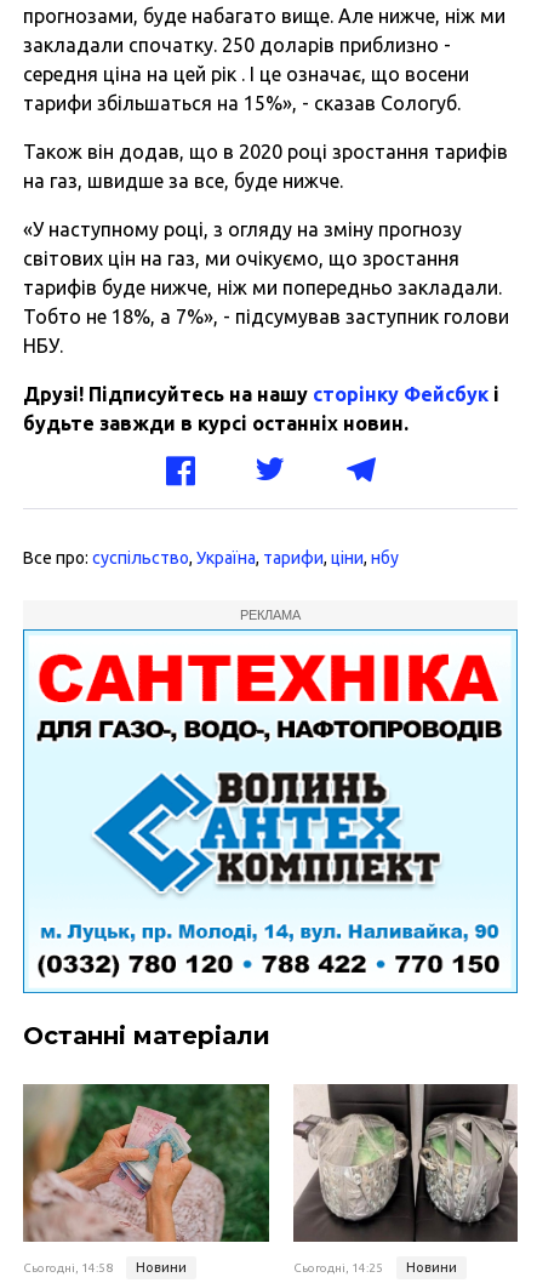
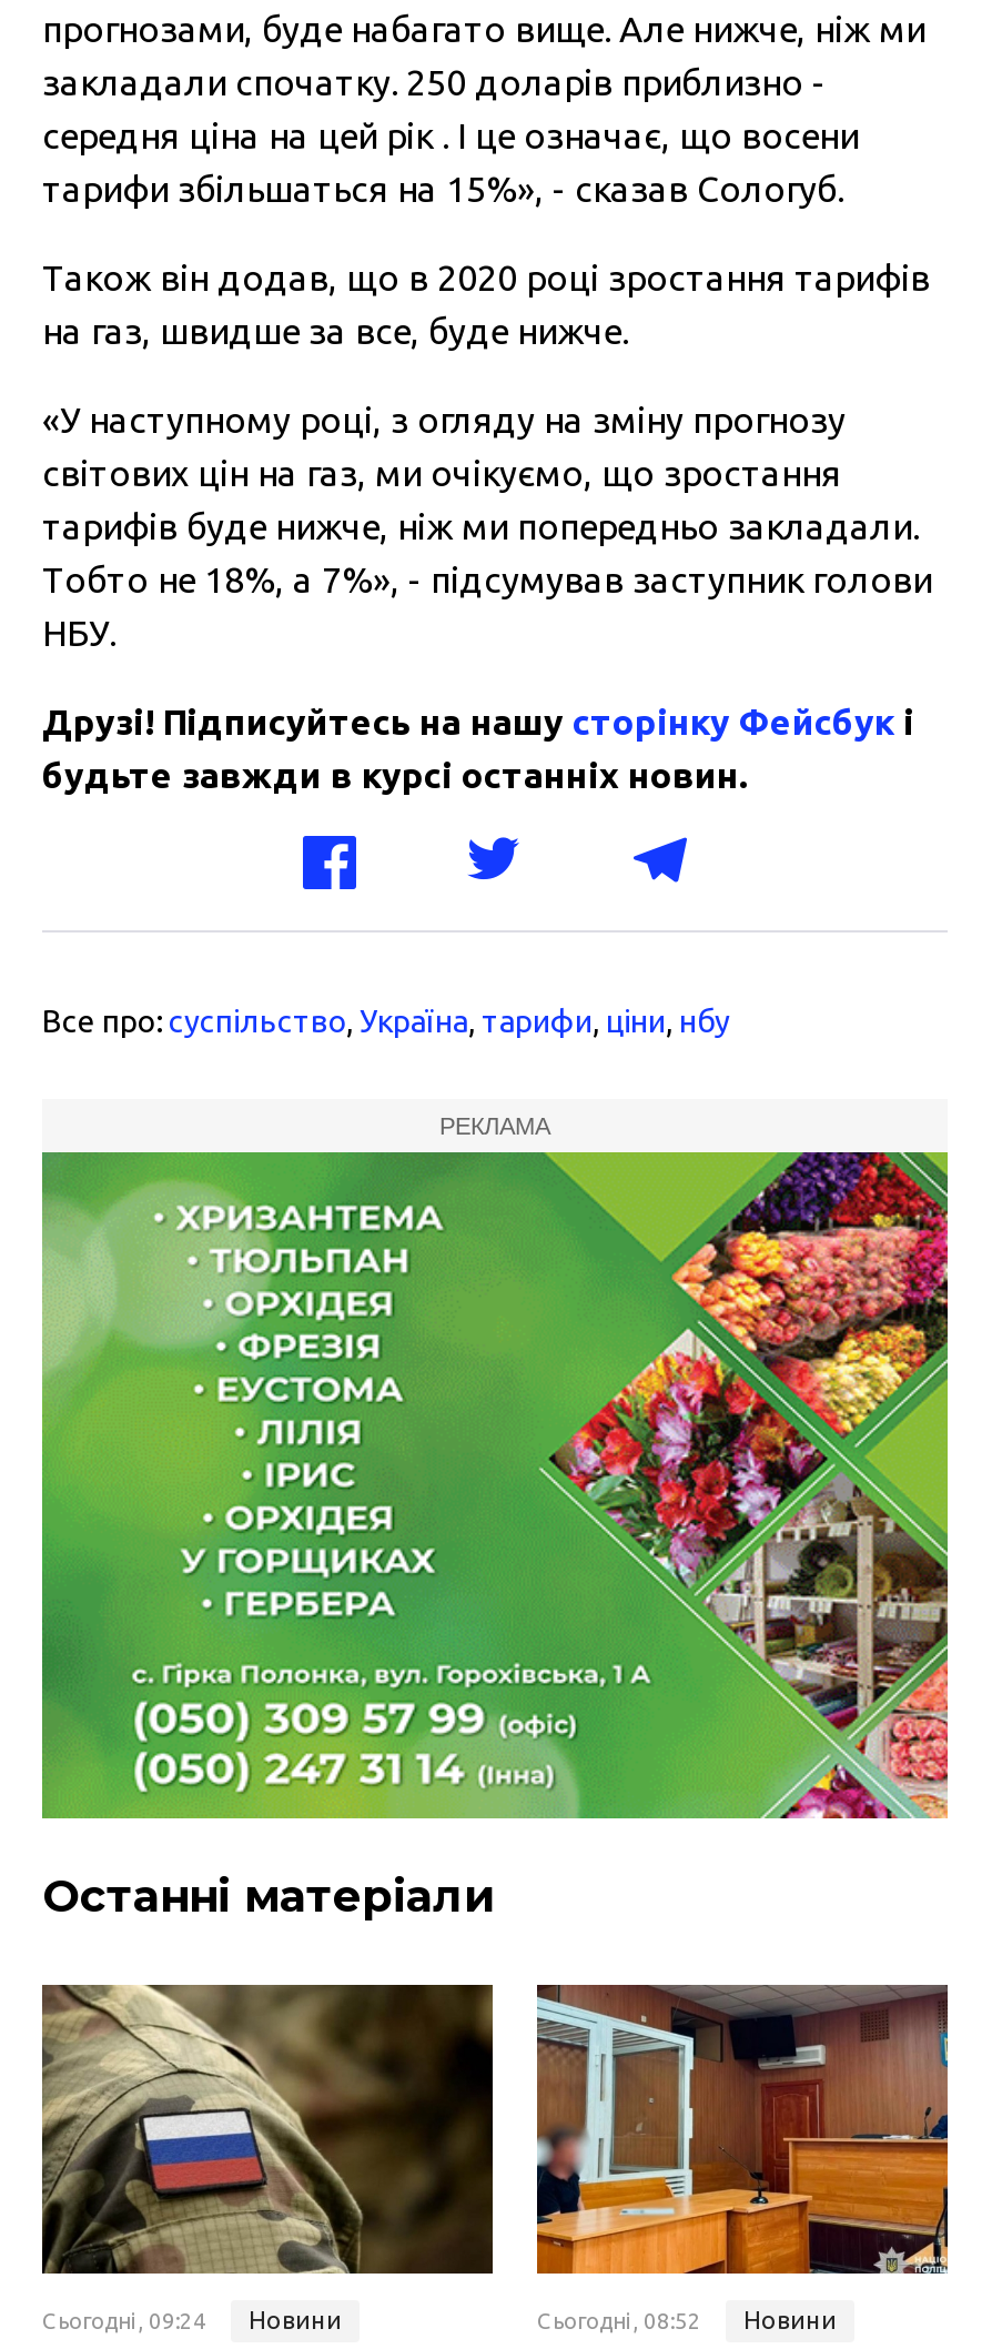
- [image]
+ [image]

- [image]
- Сьогодні, 14:58 Новини
+ [image]
+ Сьогодні, 09:24 Новини

- [image]
- Сьогодні, 14:25 Новини
+ [image]
+ Сьогодні, 08:52 Новини
